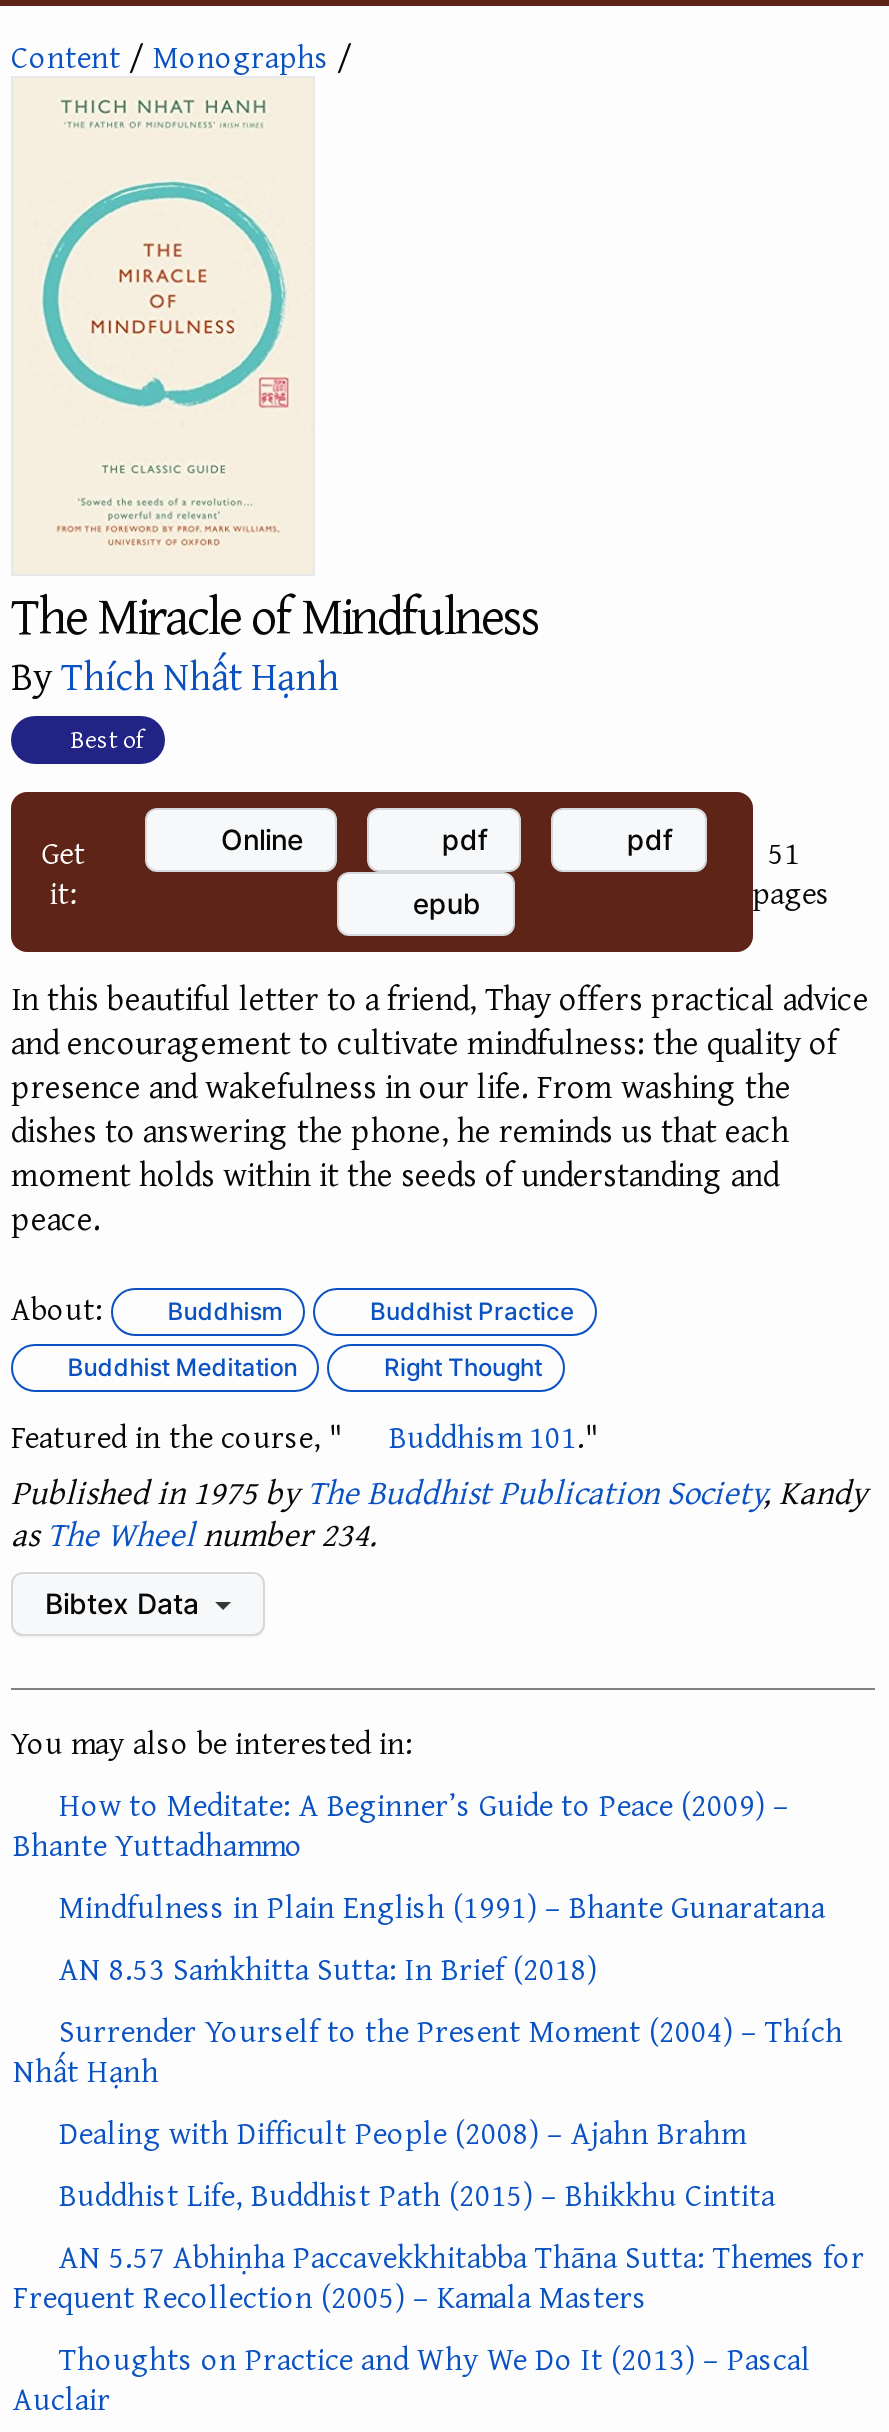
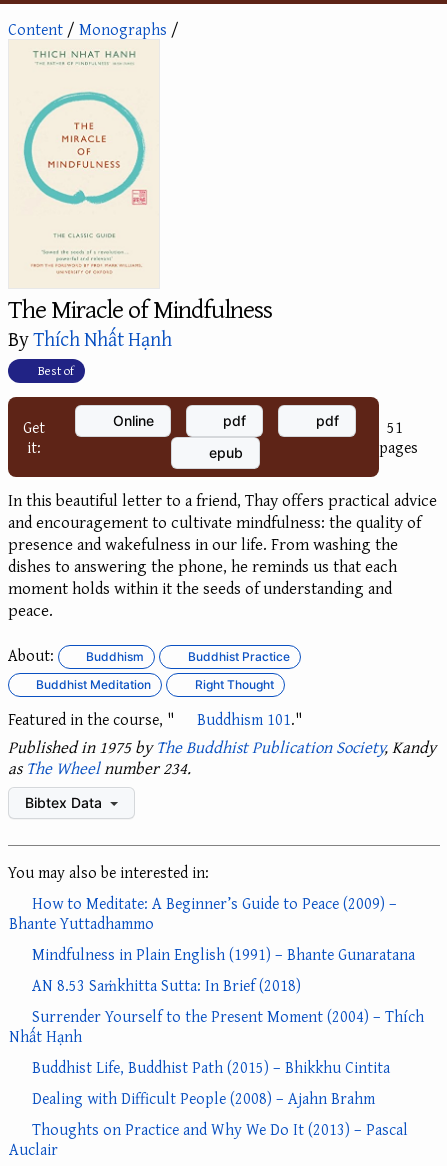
moved down: Dealing with Difficult People (2008) – Ajahn Brahm

- AN 5.57 Abhiṇha Paccavekkhitabba Thāna Sutta: Themes for
- Frequent Recollection (2005) – Kamala Masters
